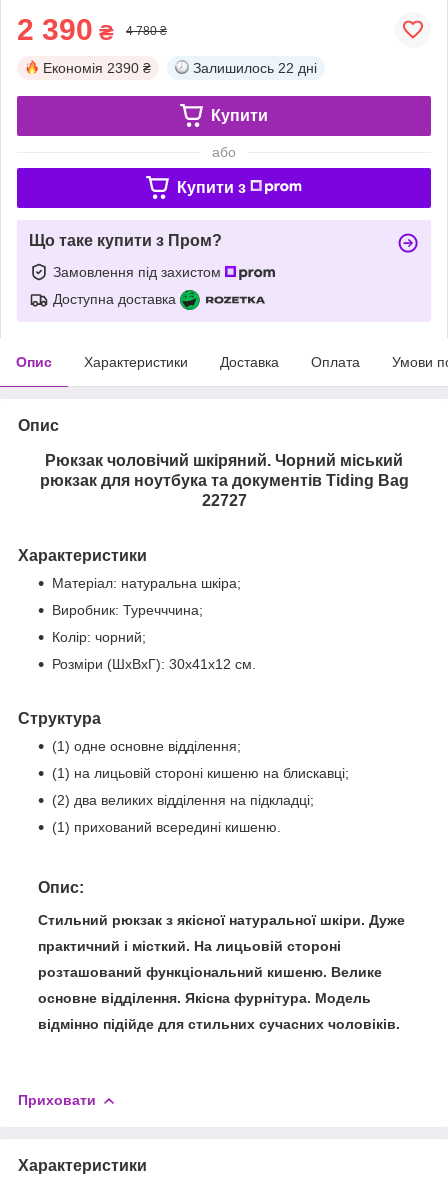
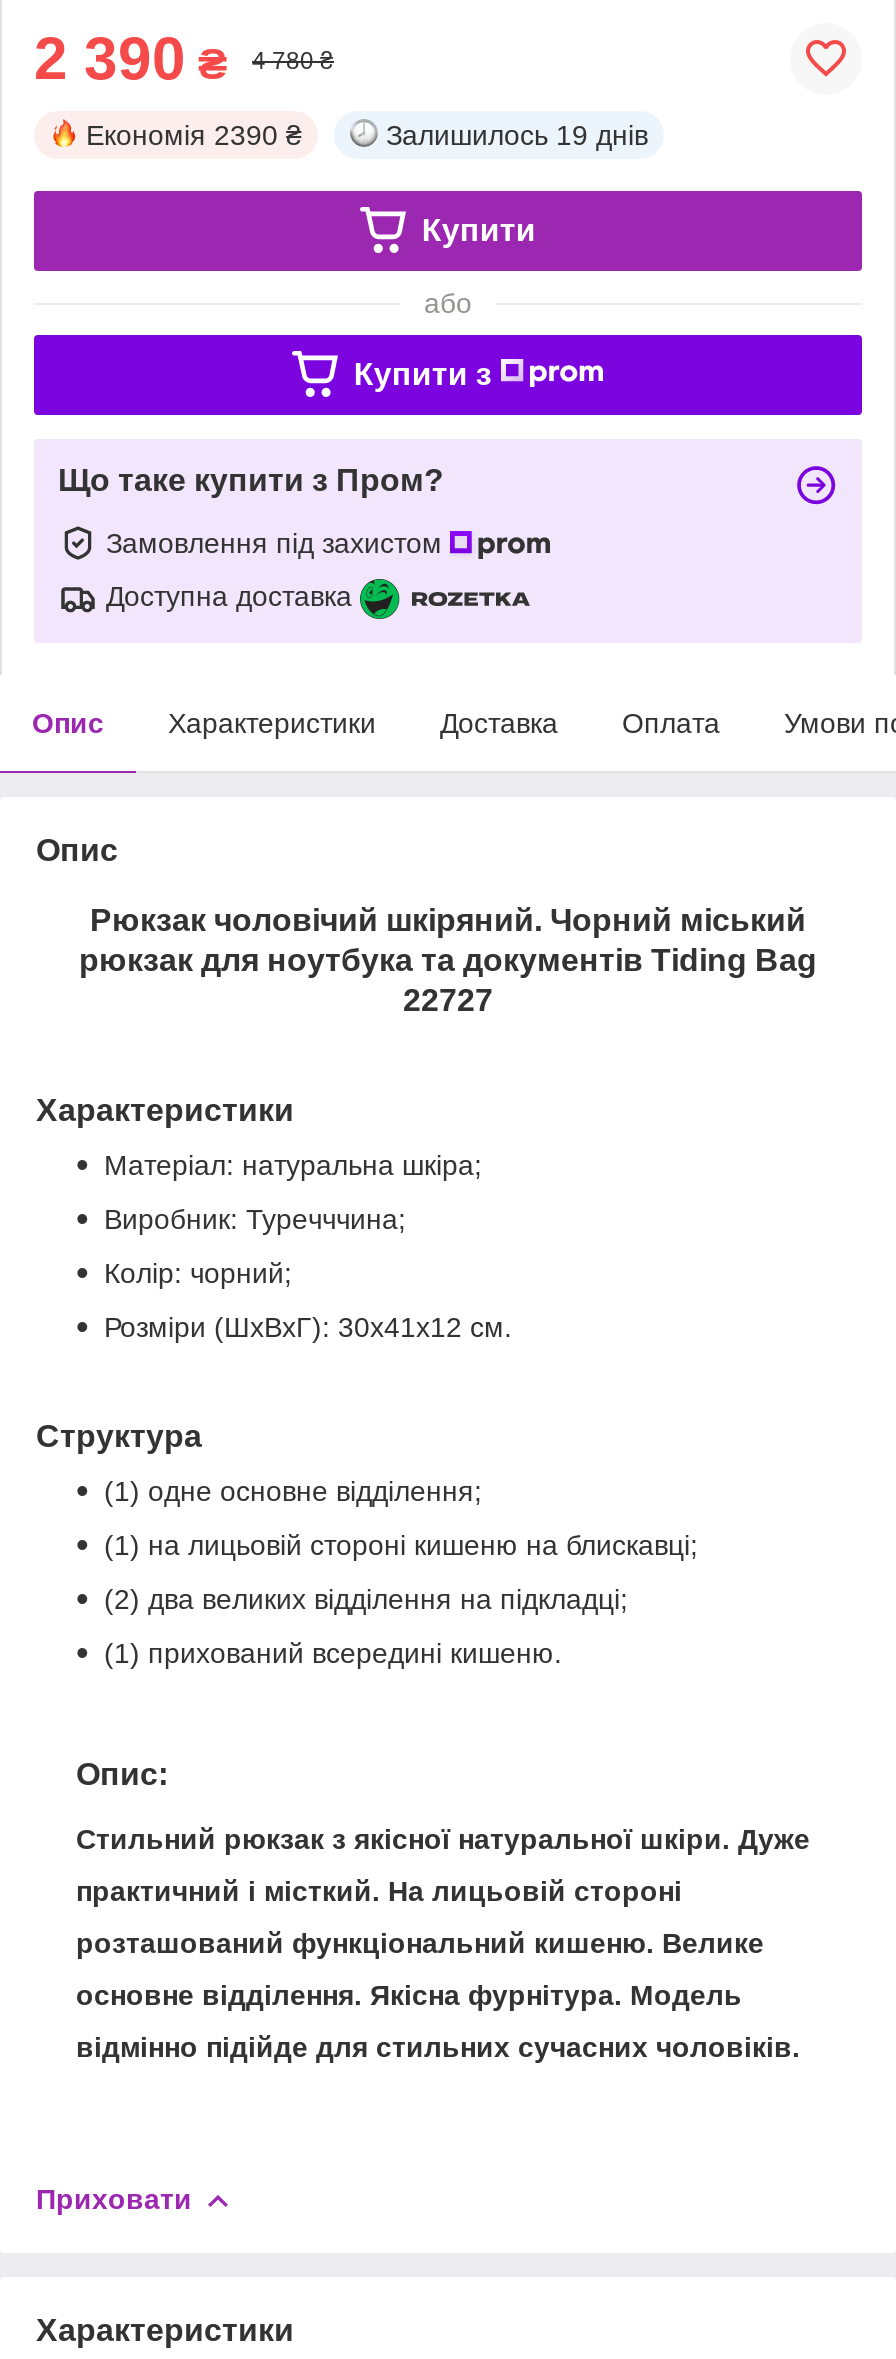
- Залишилось 22 дні
+ Залишилось 19 днів
